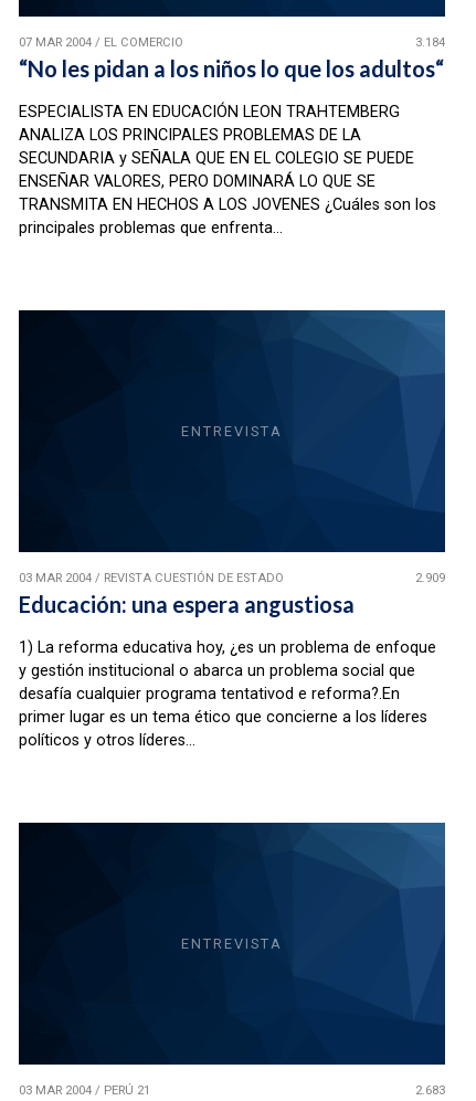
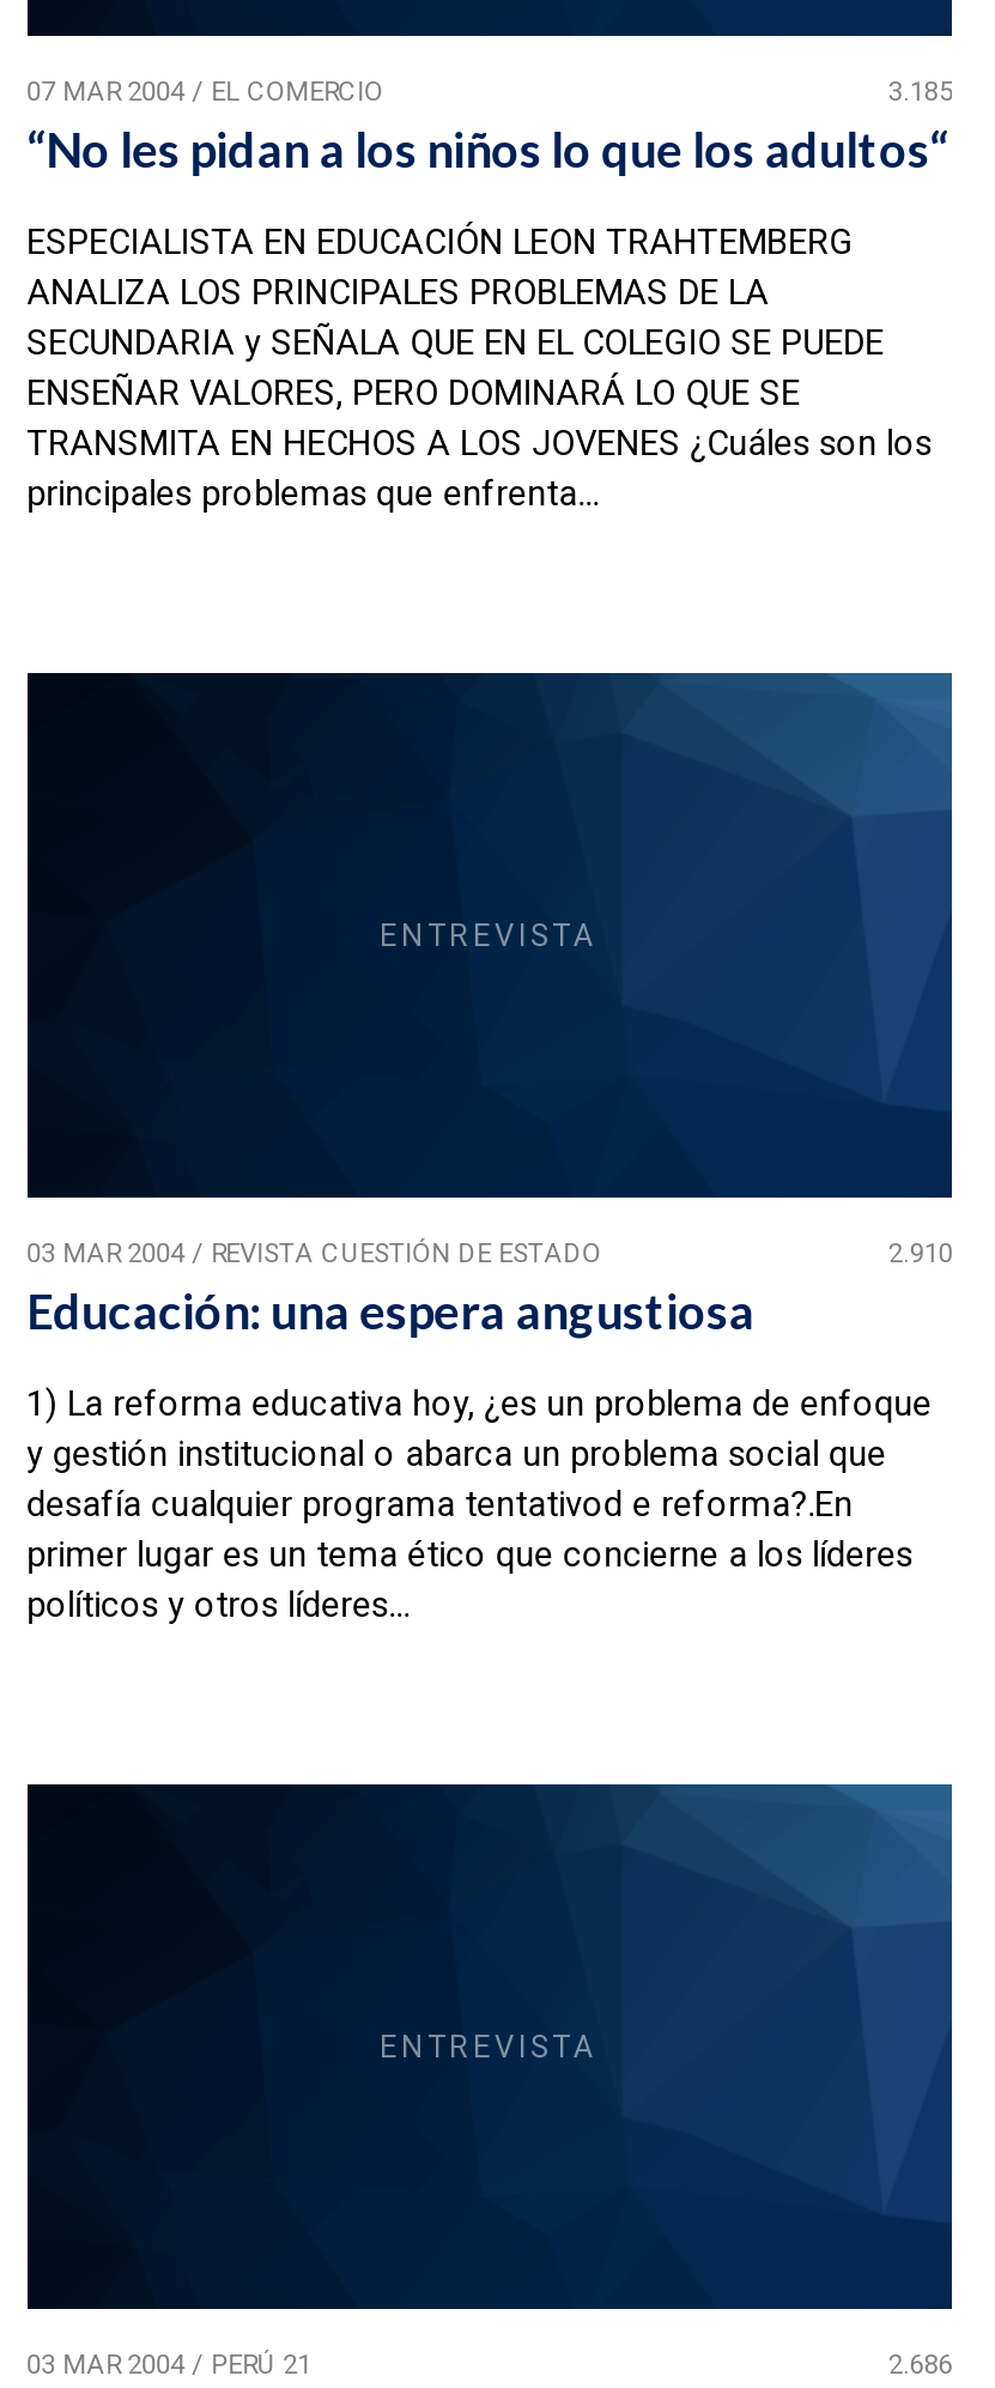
- 3.184
+ 3.185

- 2.909
+ 2.910

- 2.683
+ 2.686
